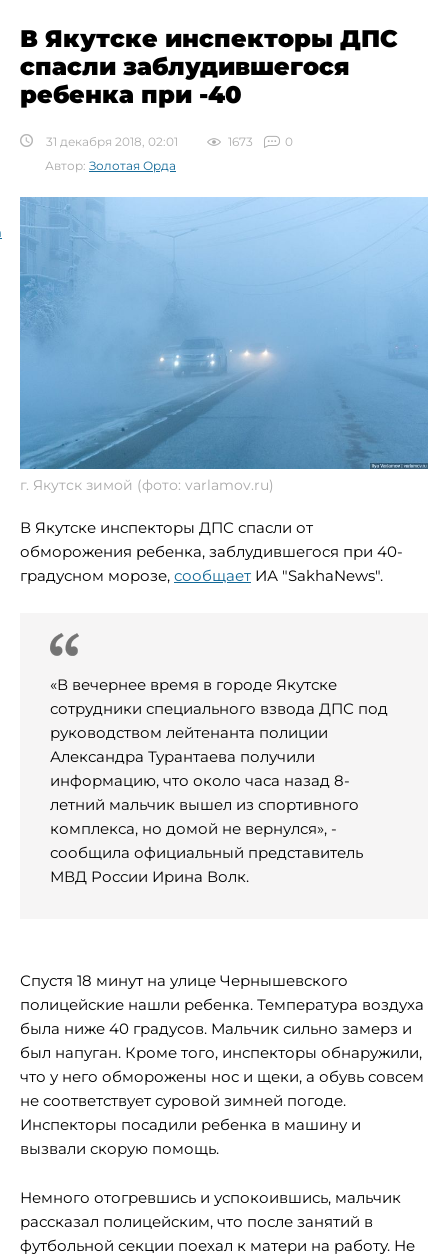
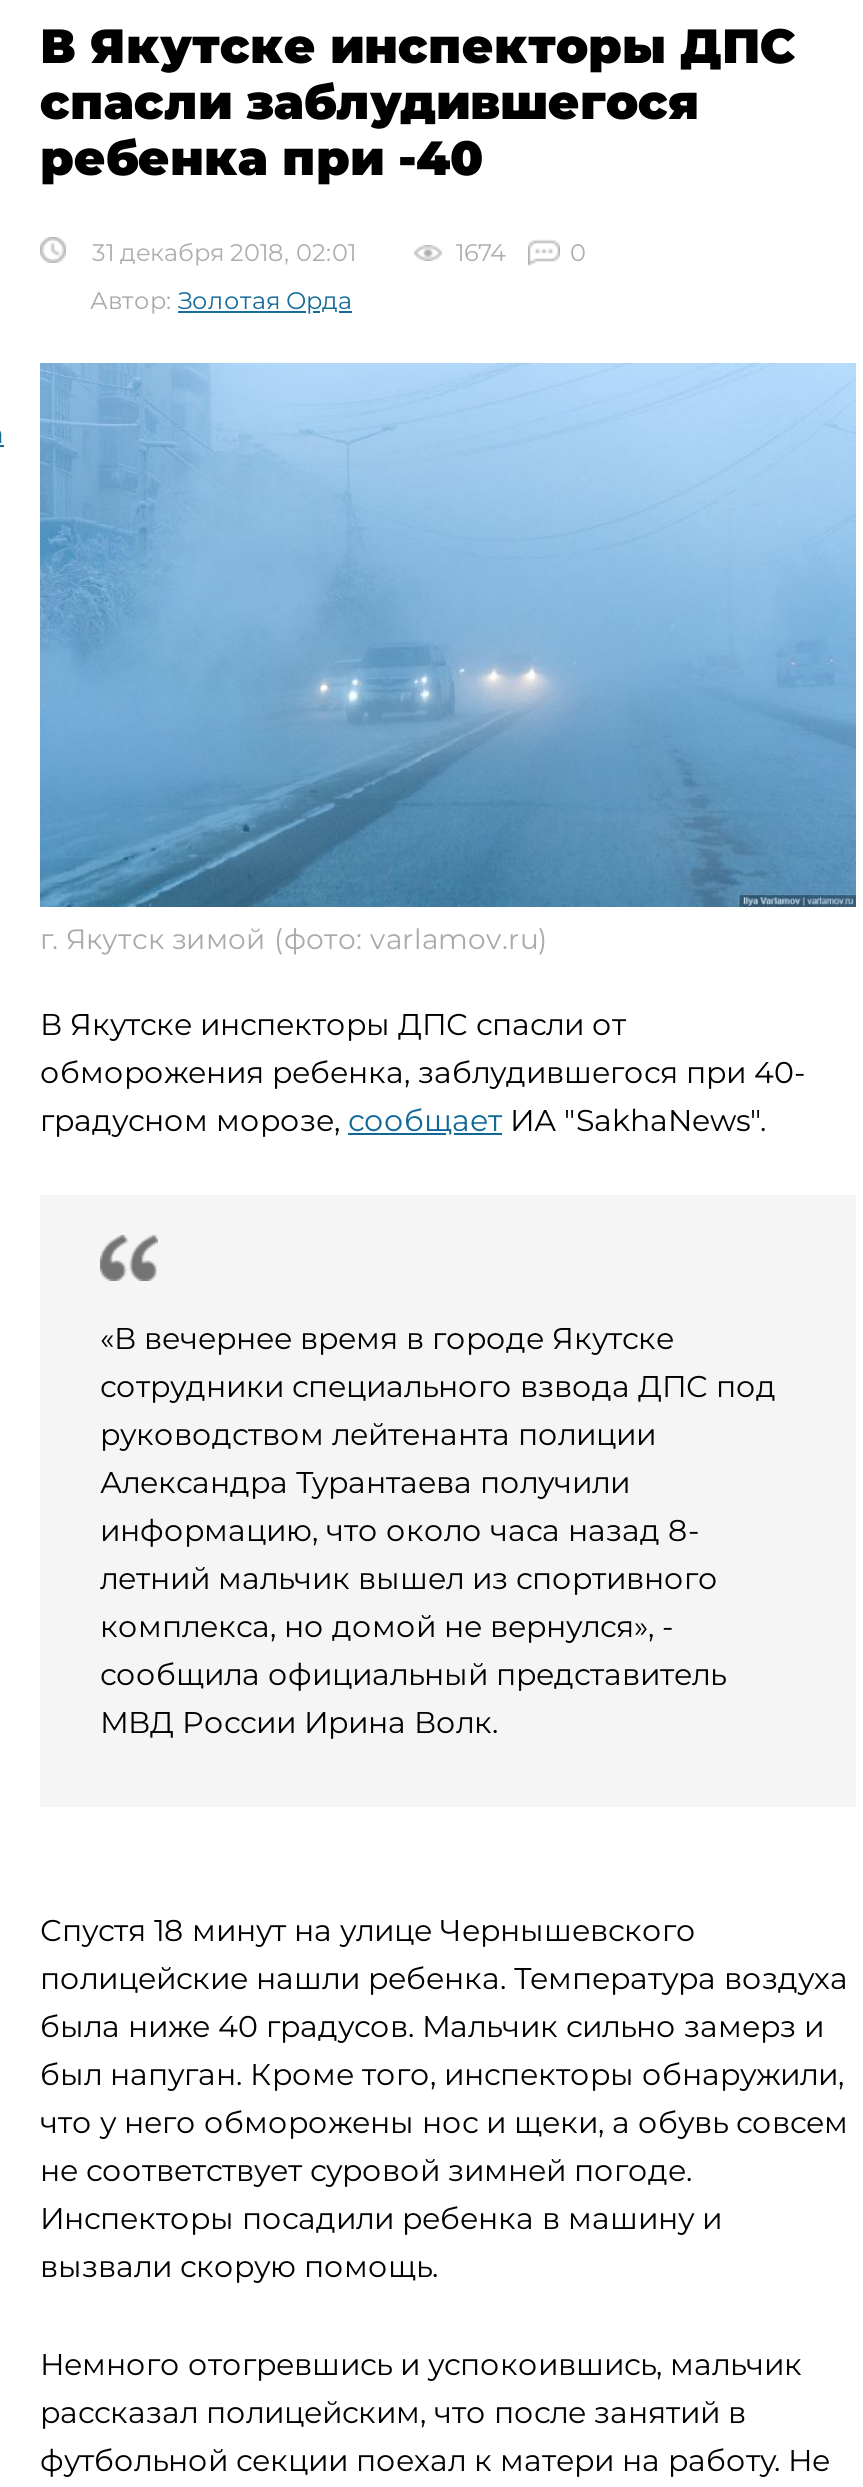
- 1673
+ 1674
